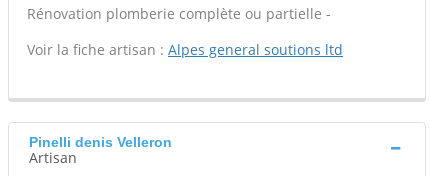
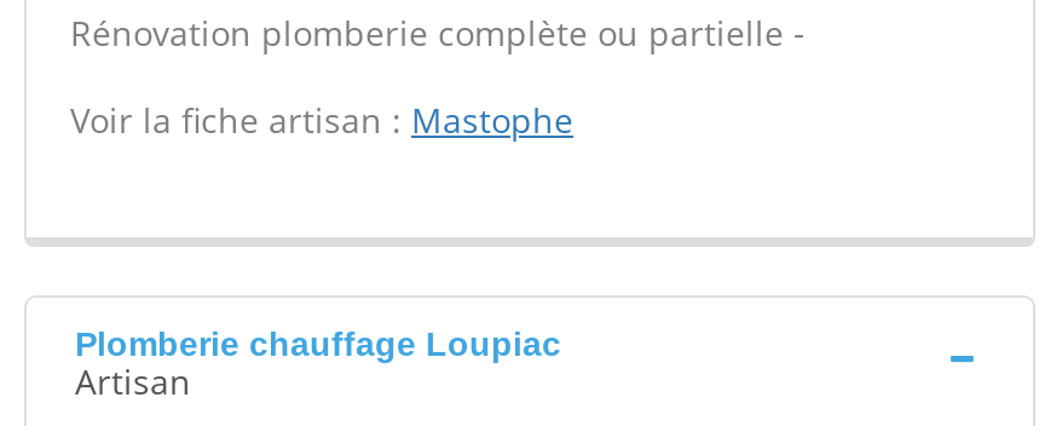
- Voir la fiche artisan : Alpes general soutions ltd
+ Voir la fiche artisan : Mastophe

- Pinelli denis Velleron
+ Plomberie chauffage Loupiac
